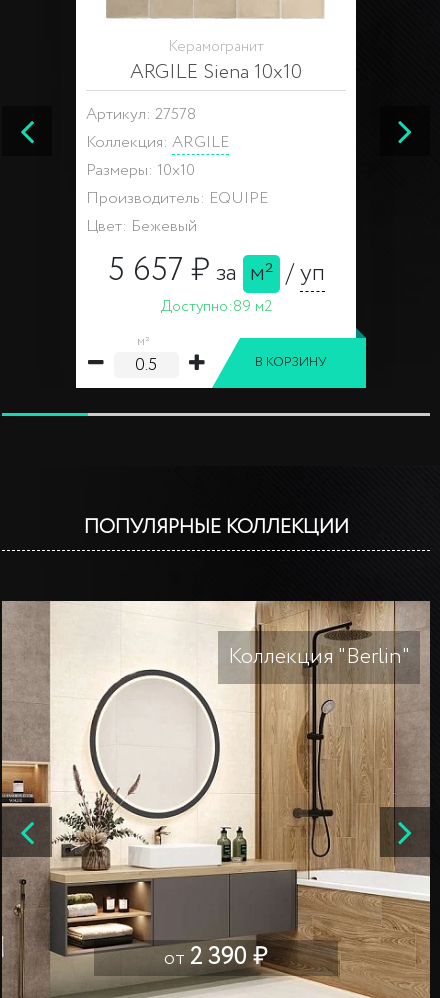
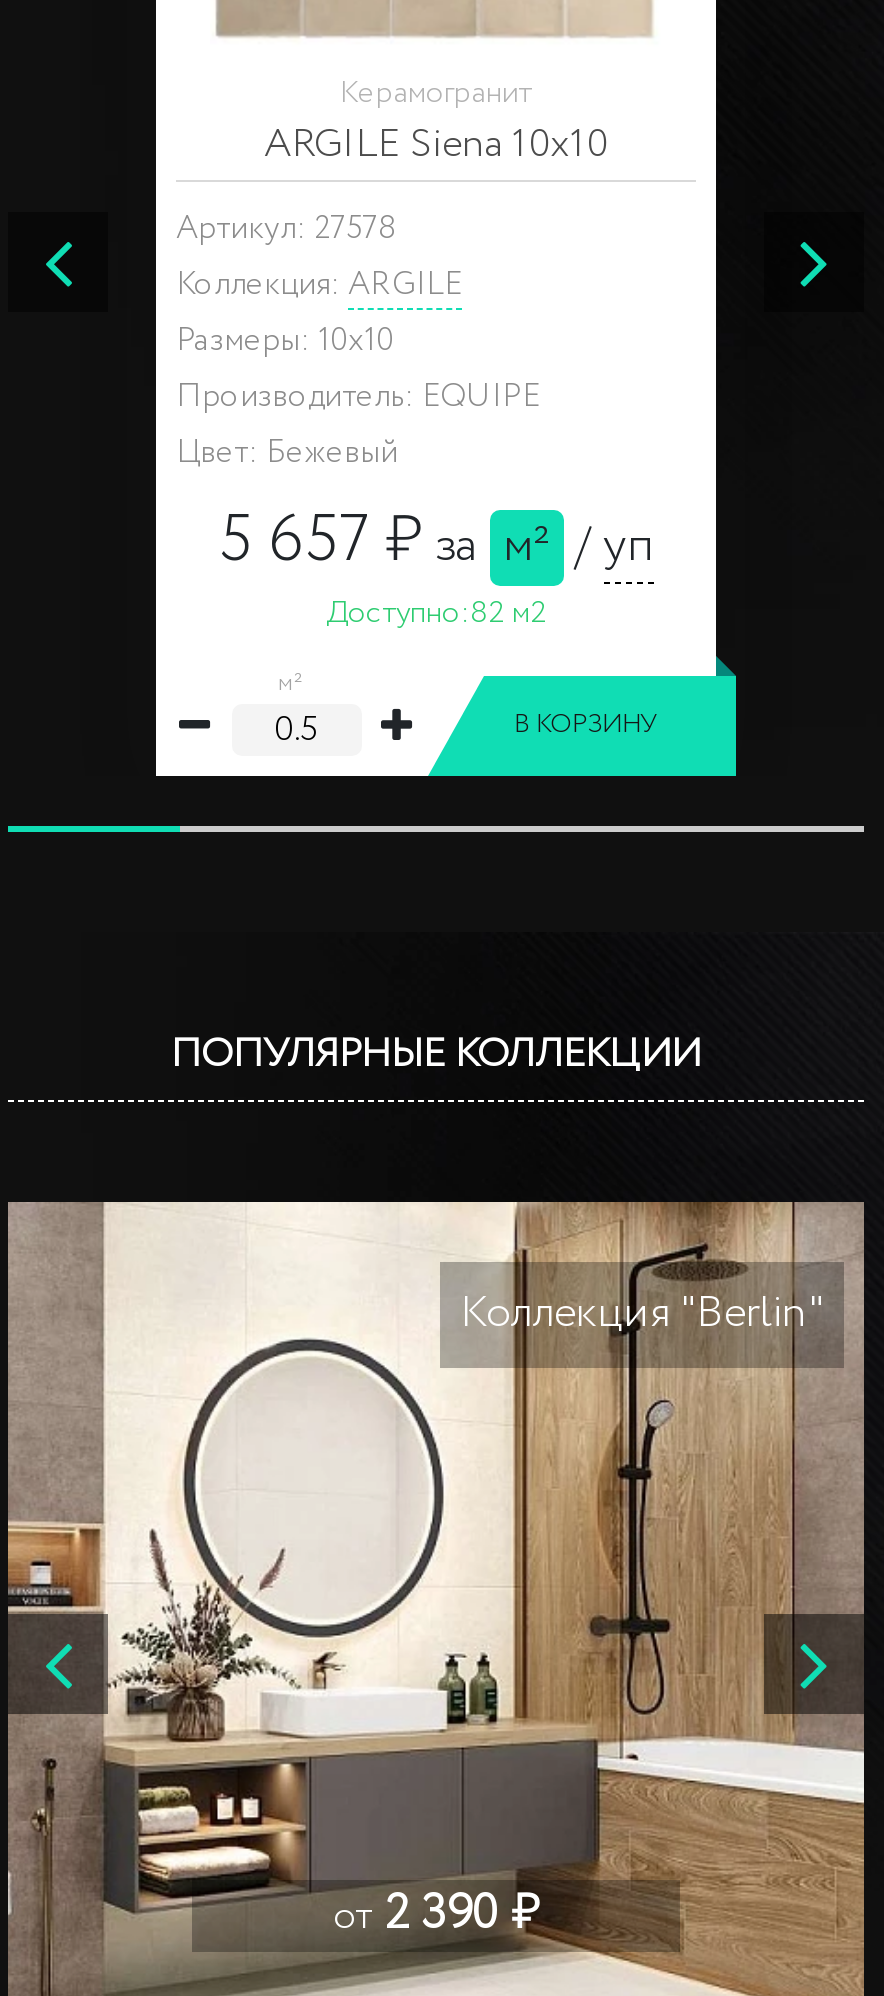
- Доступно:89 м2
+ Доступно:82 м2
